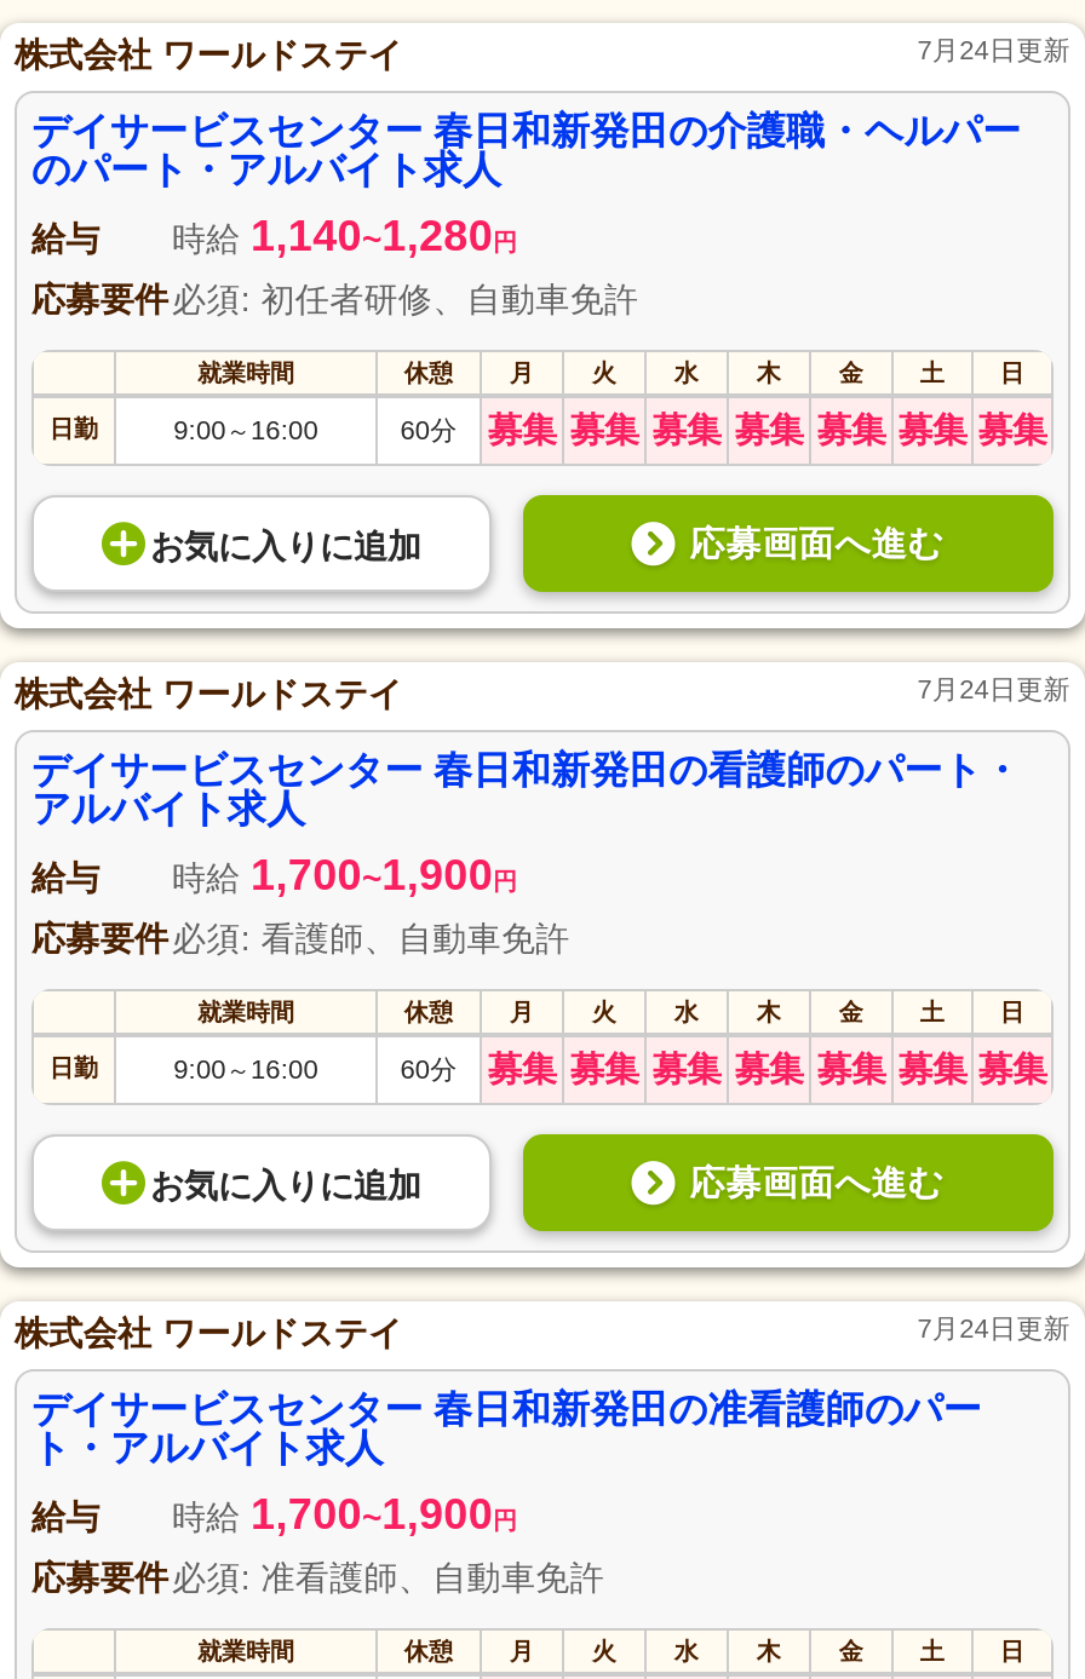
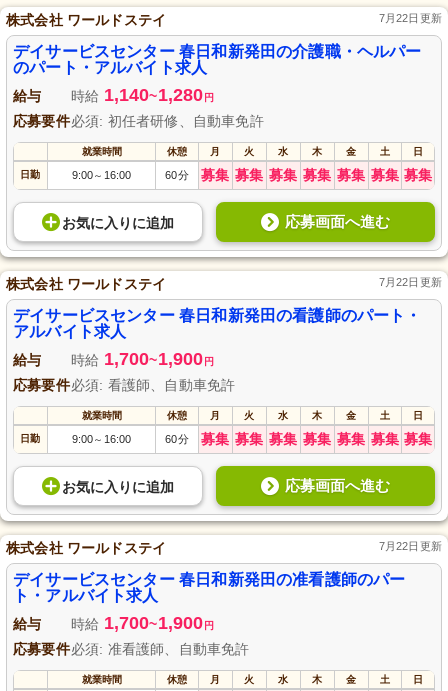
- 7月24日更新
+ 7月22日更新

- 7月24日更新
+ 7月22日更新

- 7月24日更新
+ 7月22日更新
